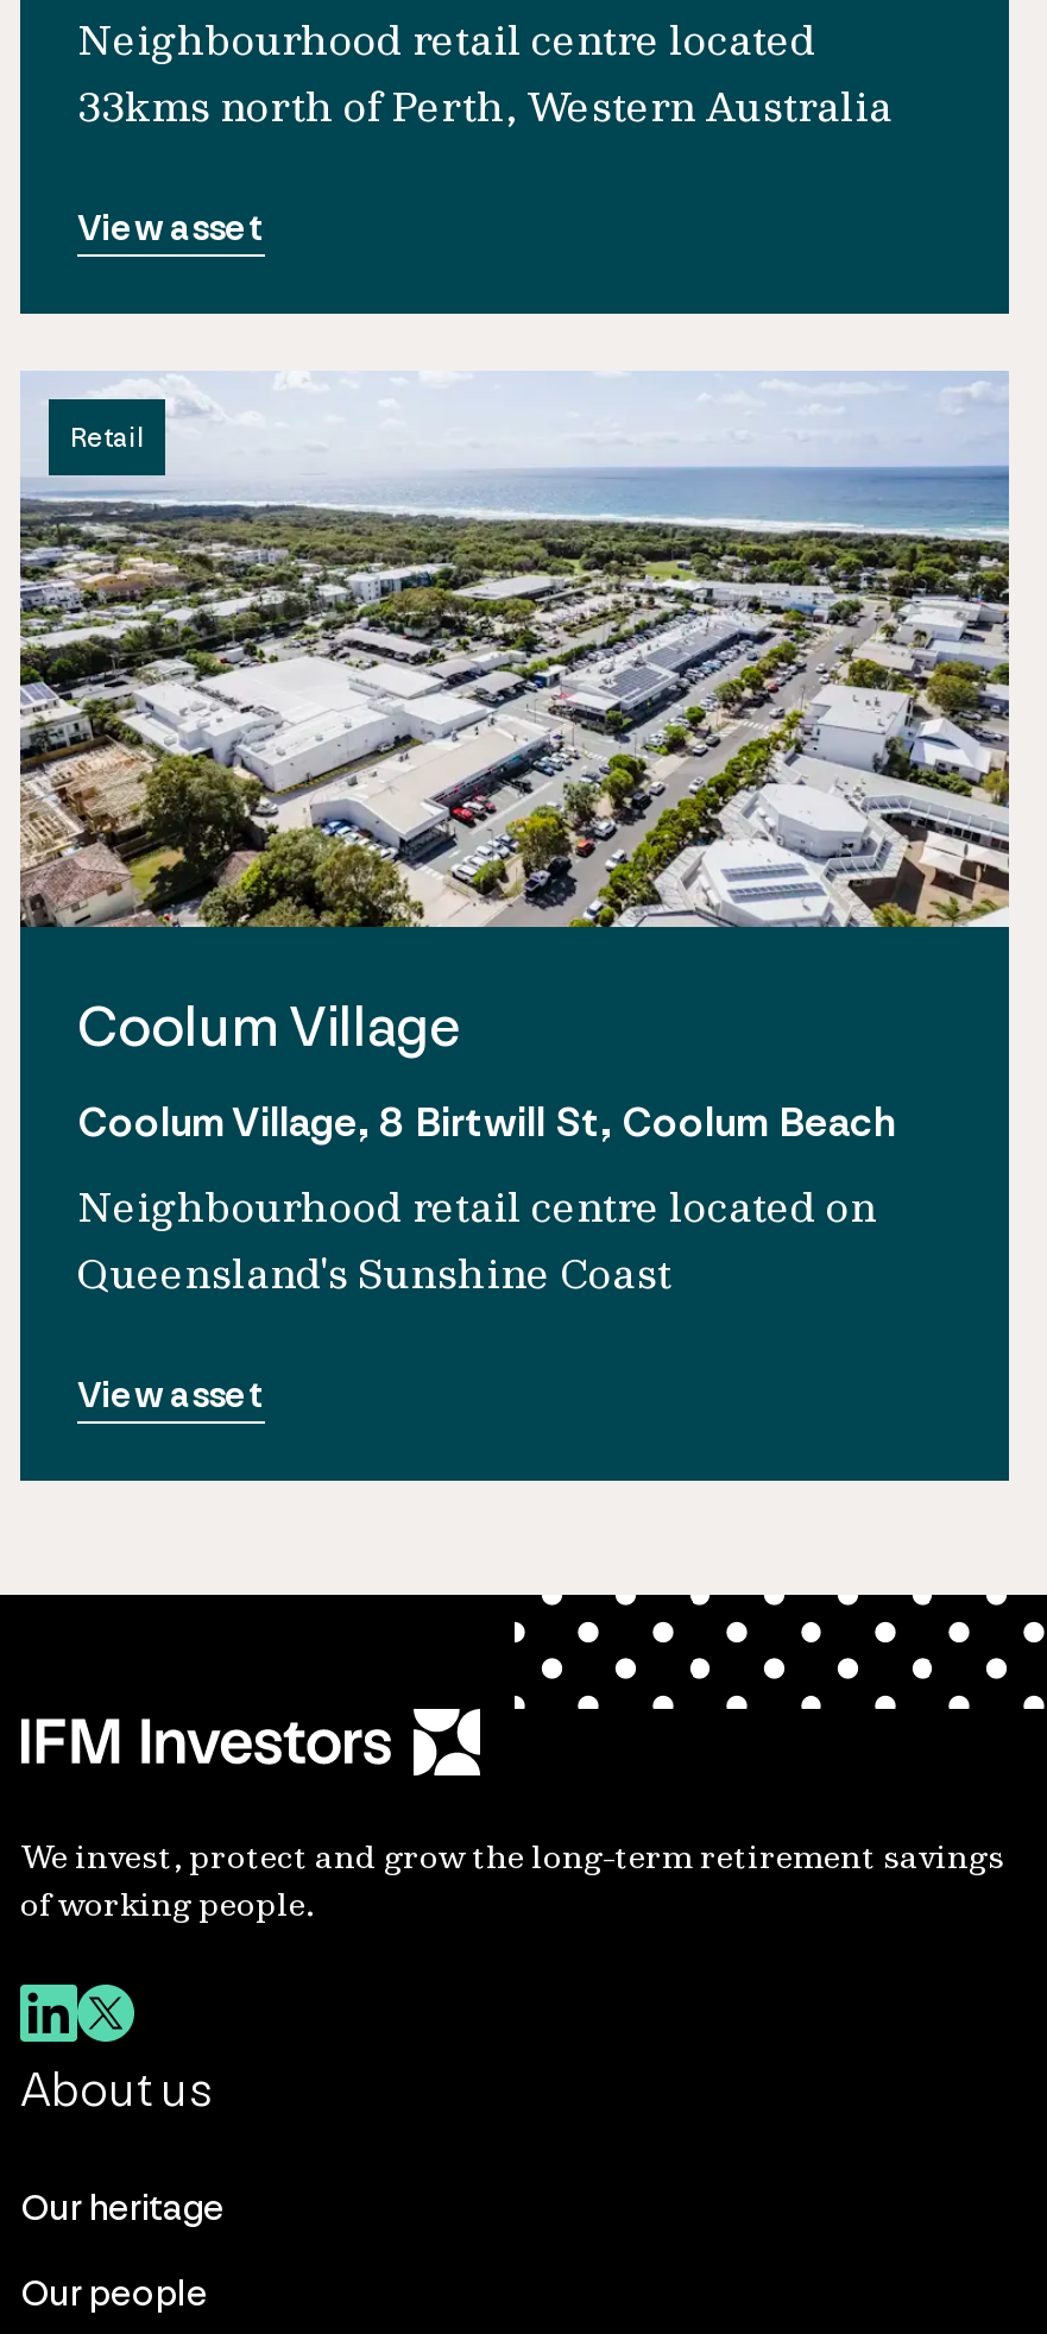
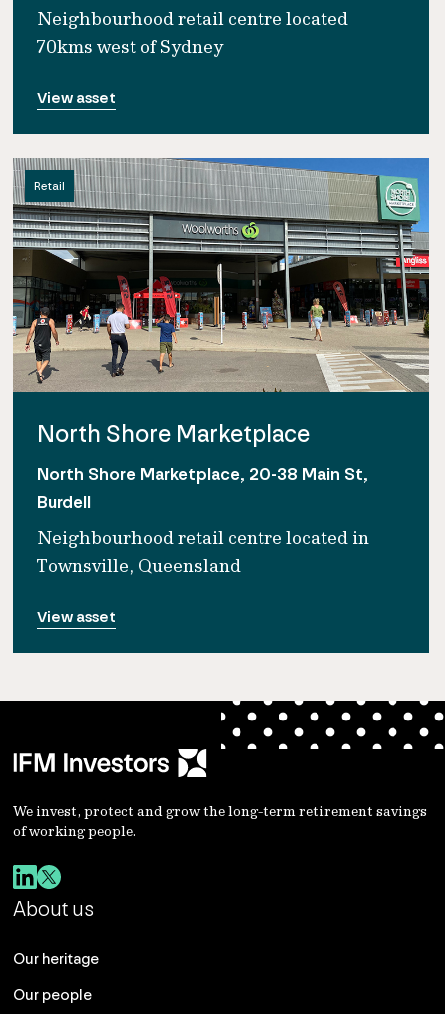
- 33kms north of Perth, Western Australia
+ 70kms west of Sydney

- [image]
- Coolum Village
+ [image]
+ North Shore Marketplace

- Coolum Village, 8 Birtwill St, Coolum Beach
+ North Shore Marketplace, 20-38 Main St,
+ Burdell

- Neighbourhood retail centre located on
- Queensland's Sunshine Coast
+ Neighbourhood retail centre located in
+ Townsville, Queensland
